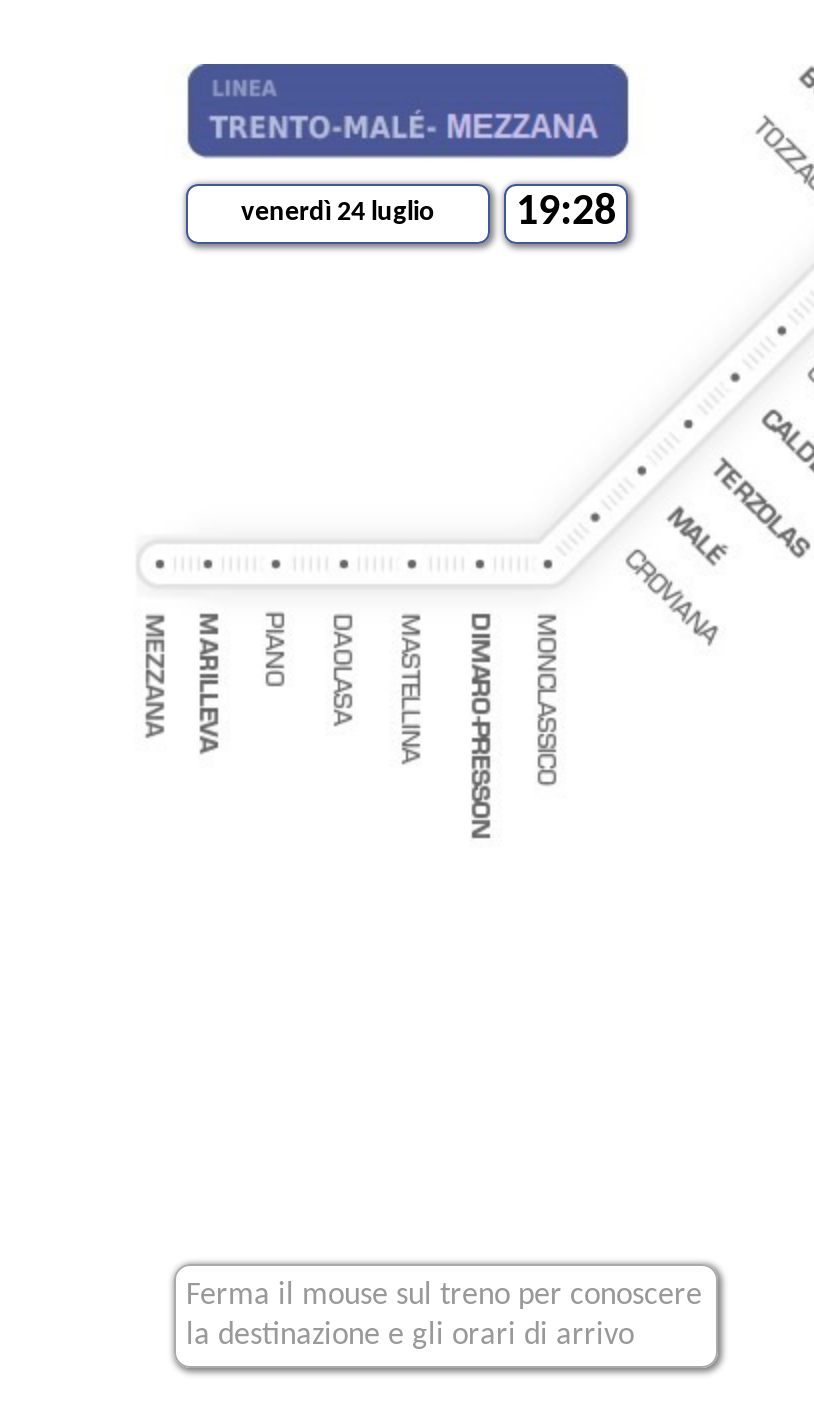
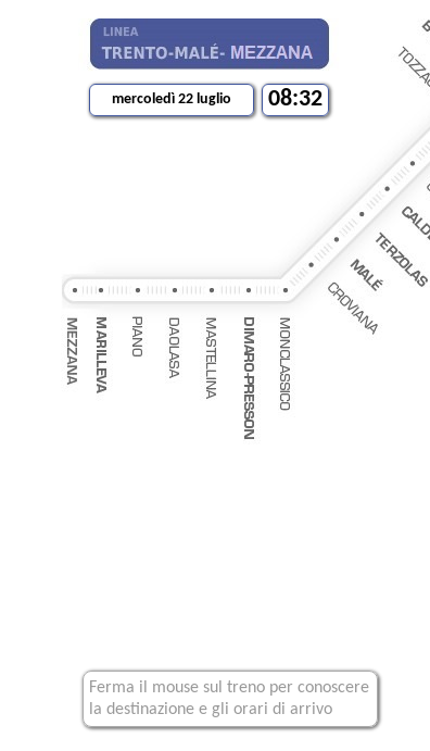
- venerdì 24 luglio
+ mercoledì 22 luglio

- 19:28
+ 08:32
